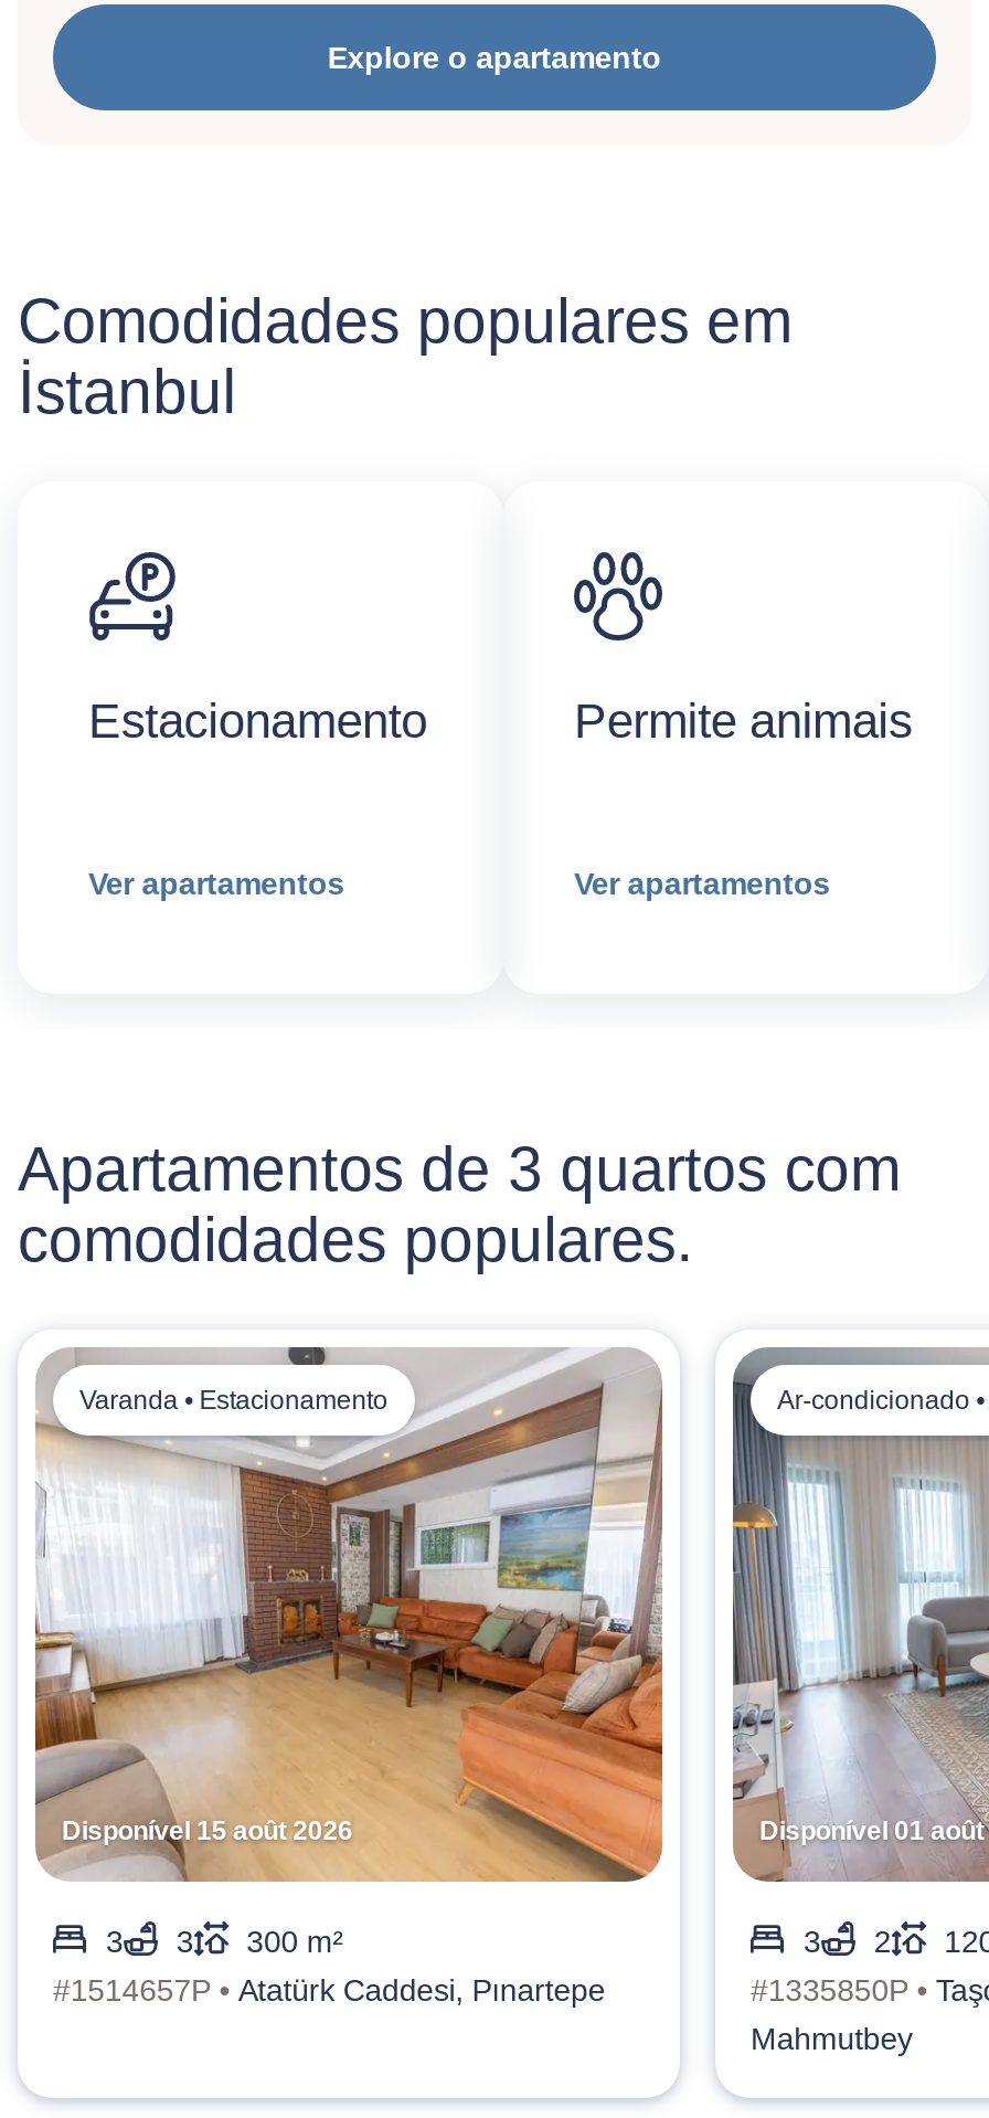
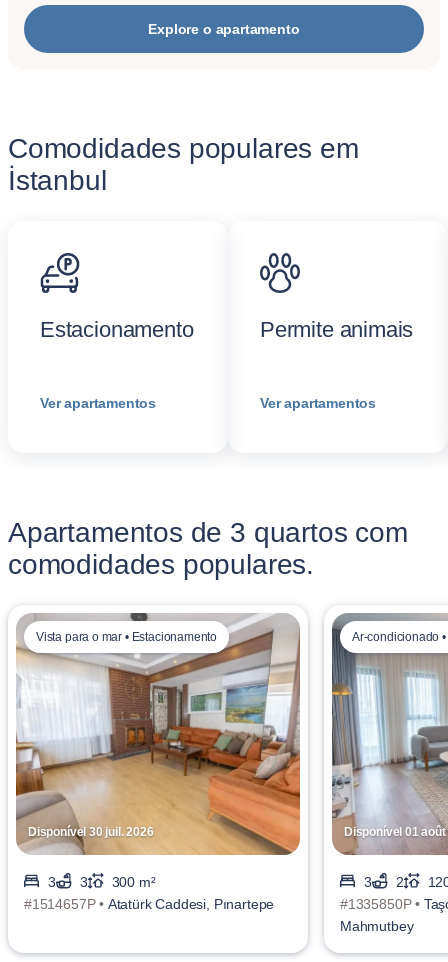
- Varanda • Estacionamento
+ Vista para o mar • Estacionamento

- Disponível 15 août 2026
+ Disponível 30 juil. 2026
